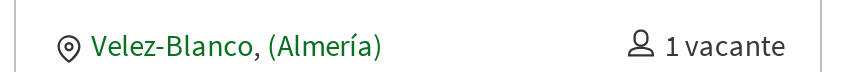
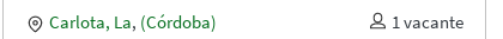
- Velez-Blanco, (Almería)
+ Carlota, La, (Córdoba)
